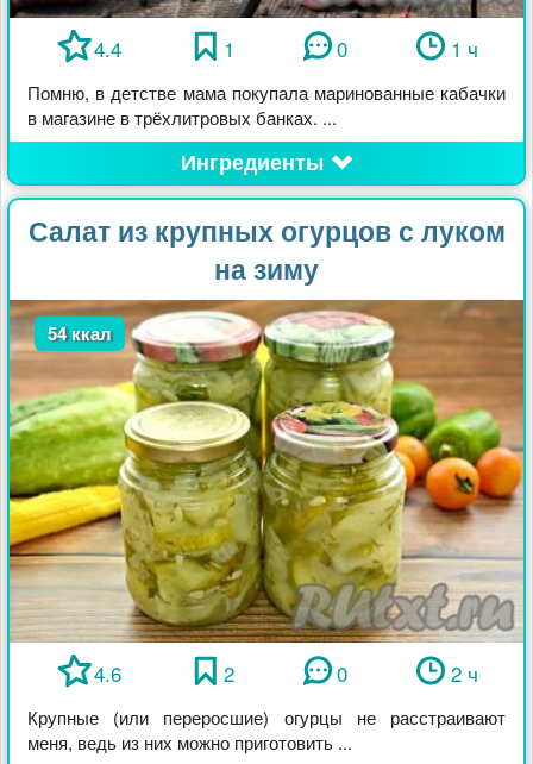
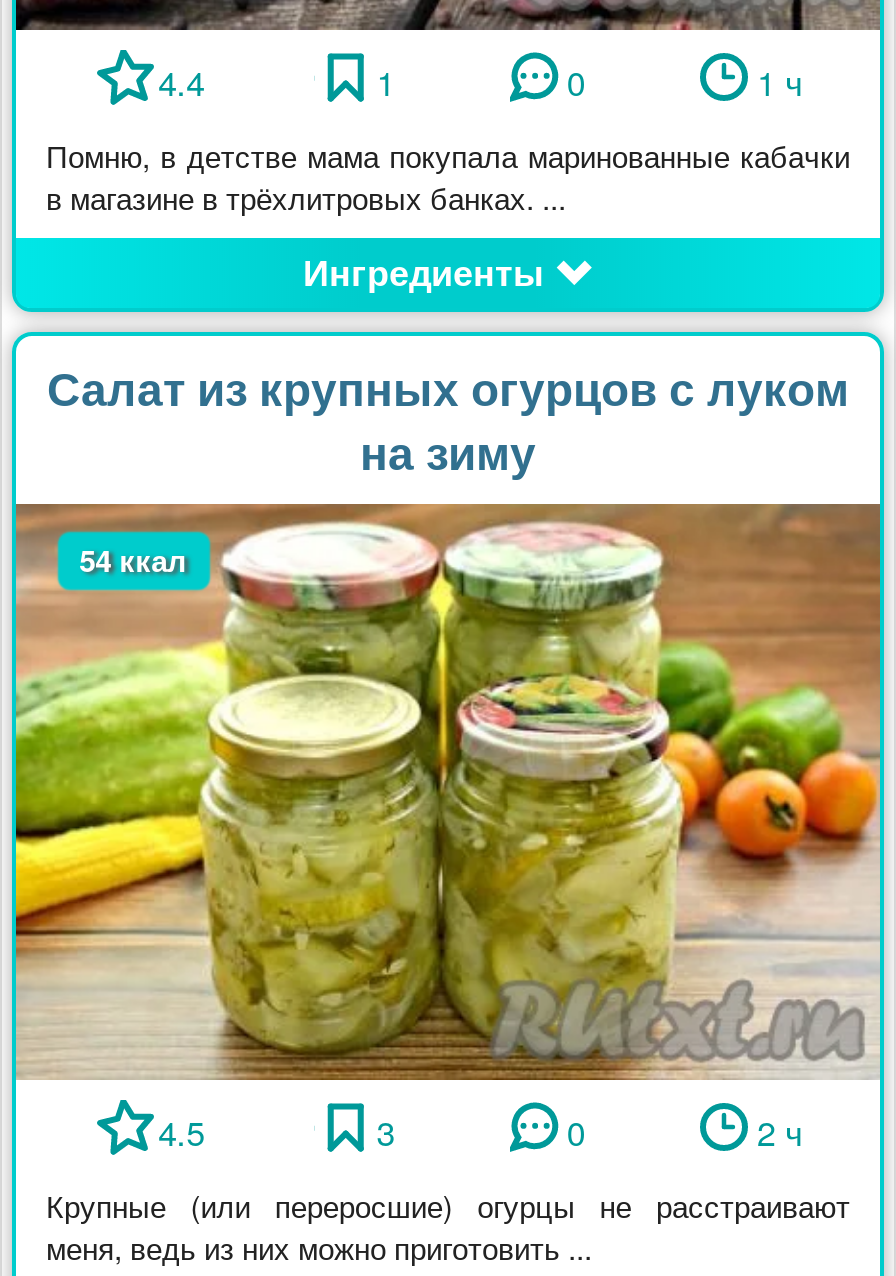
- 4.6
+ 4.5

- 2
+ 3
